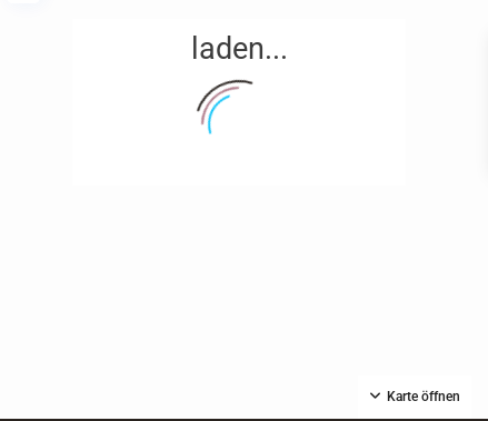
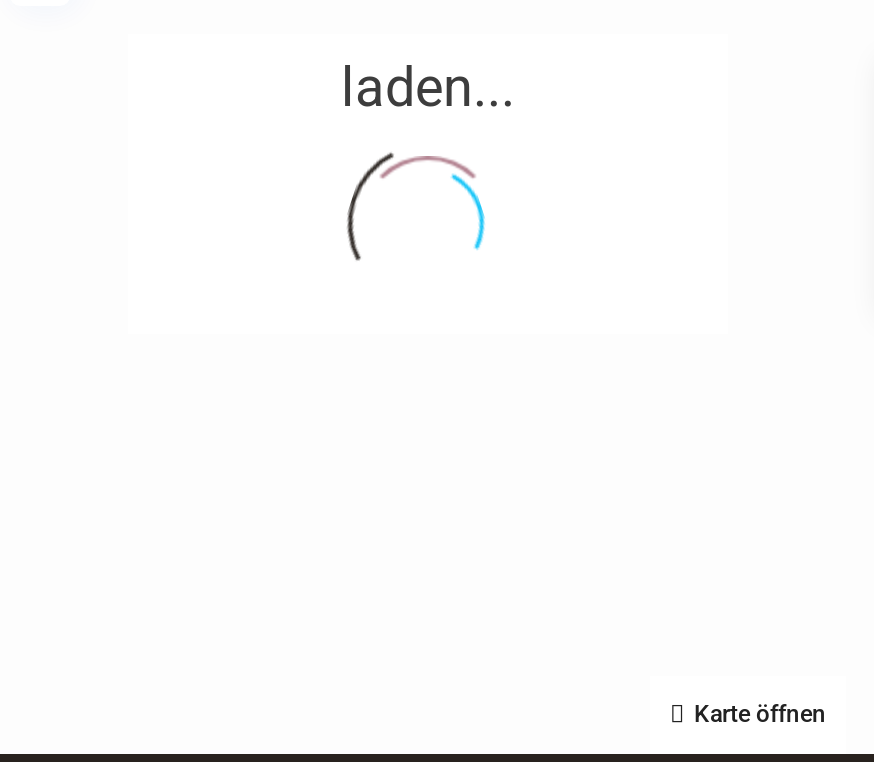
- [image]
+ [image]
